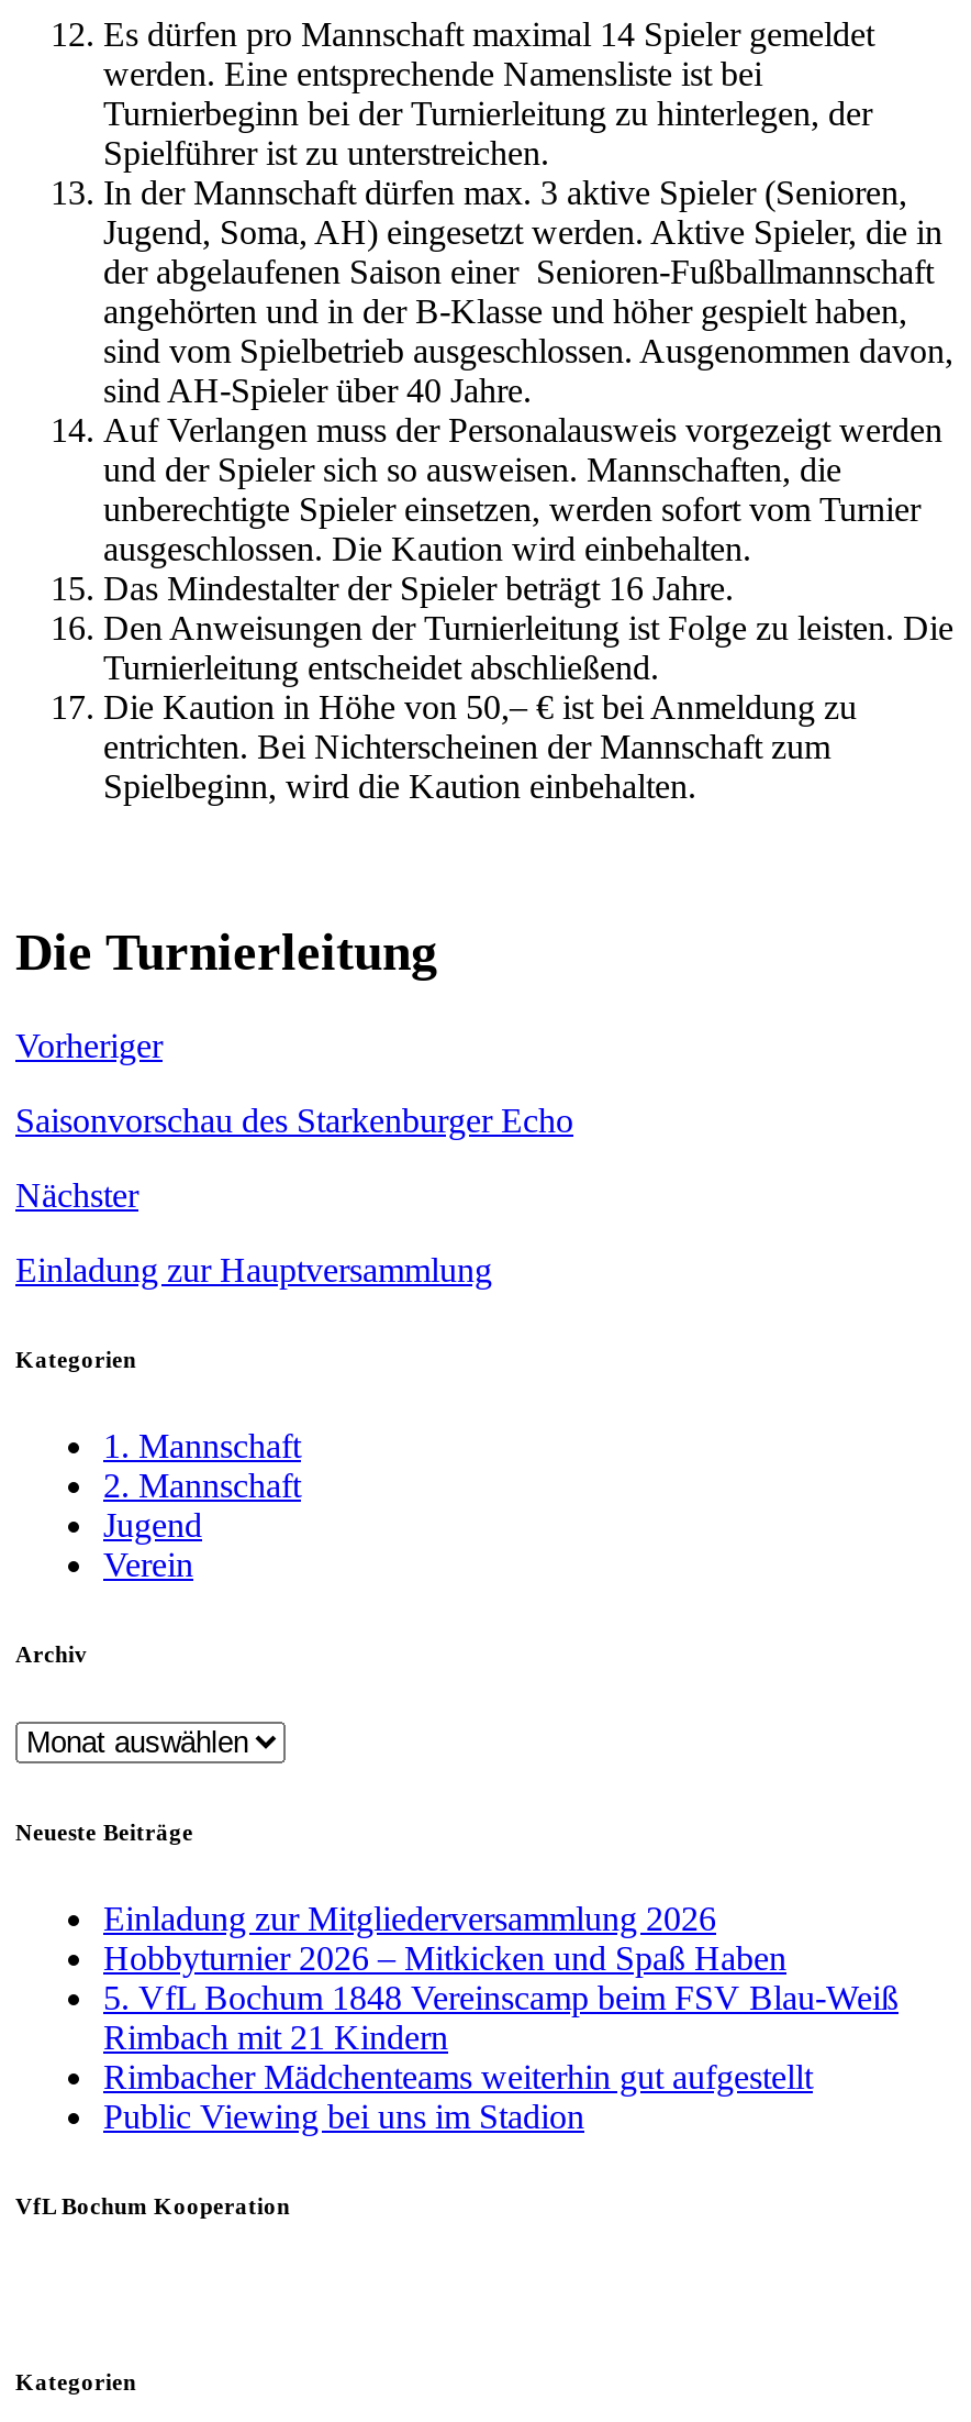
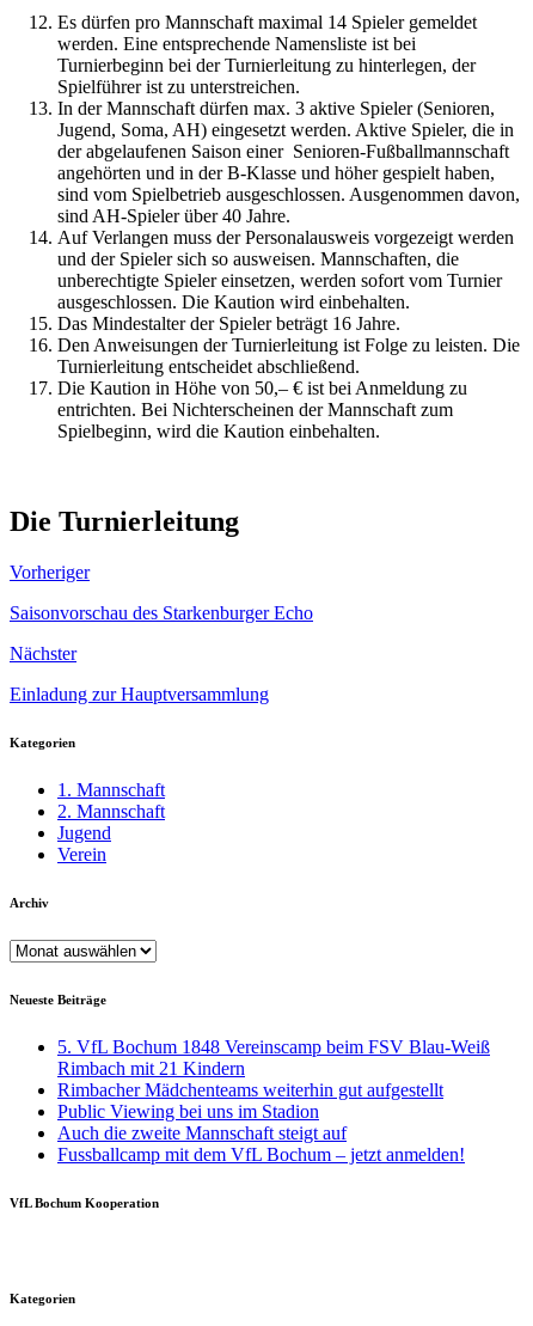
- Einladung zur Mitgliederversammlung 2026
- Hobbyturnier 2026 – Mitkicken und Spaß Haben

moved up: 5. VfL Bochum 1848 Vereinscamp beim FSV Blau-Weiß | Rimbach mit 21 Kindern | Rimbacher Mädchenteams weiterhin gut aufgestellt | Public Viewing bei uns im Stadion

+ Auch die zweite Mannschaft steigt auf
+ Fussballcamp mit dem VfL Bochum – jetzt anmelden!
